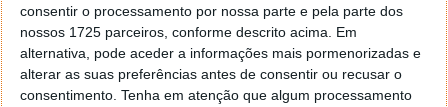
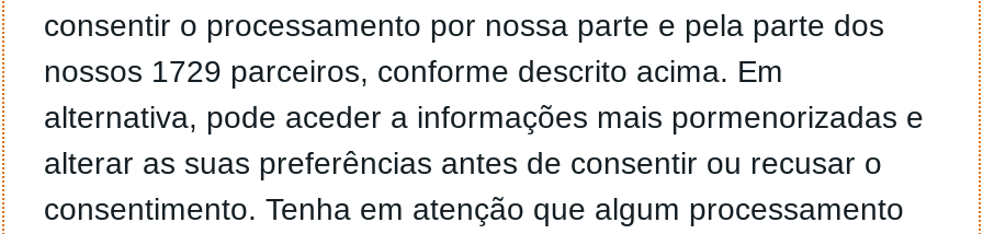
- nossos 1725 parceiros, conforme descrito acima. Em
+ nossos 1729 parceiros, conforme descrito acima. Em
